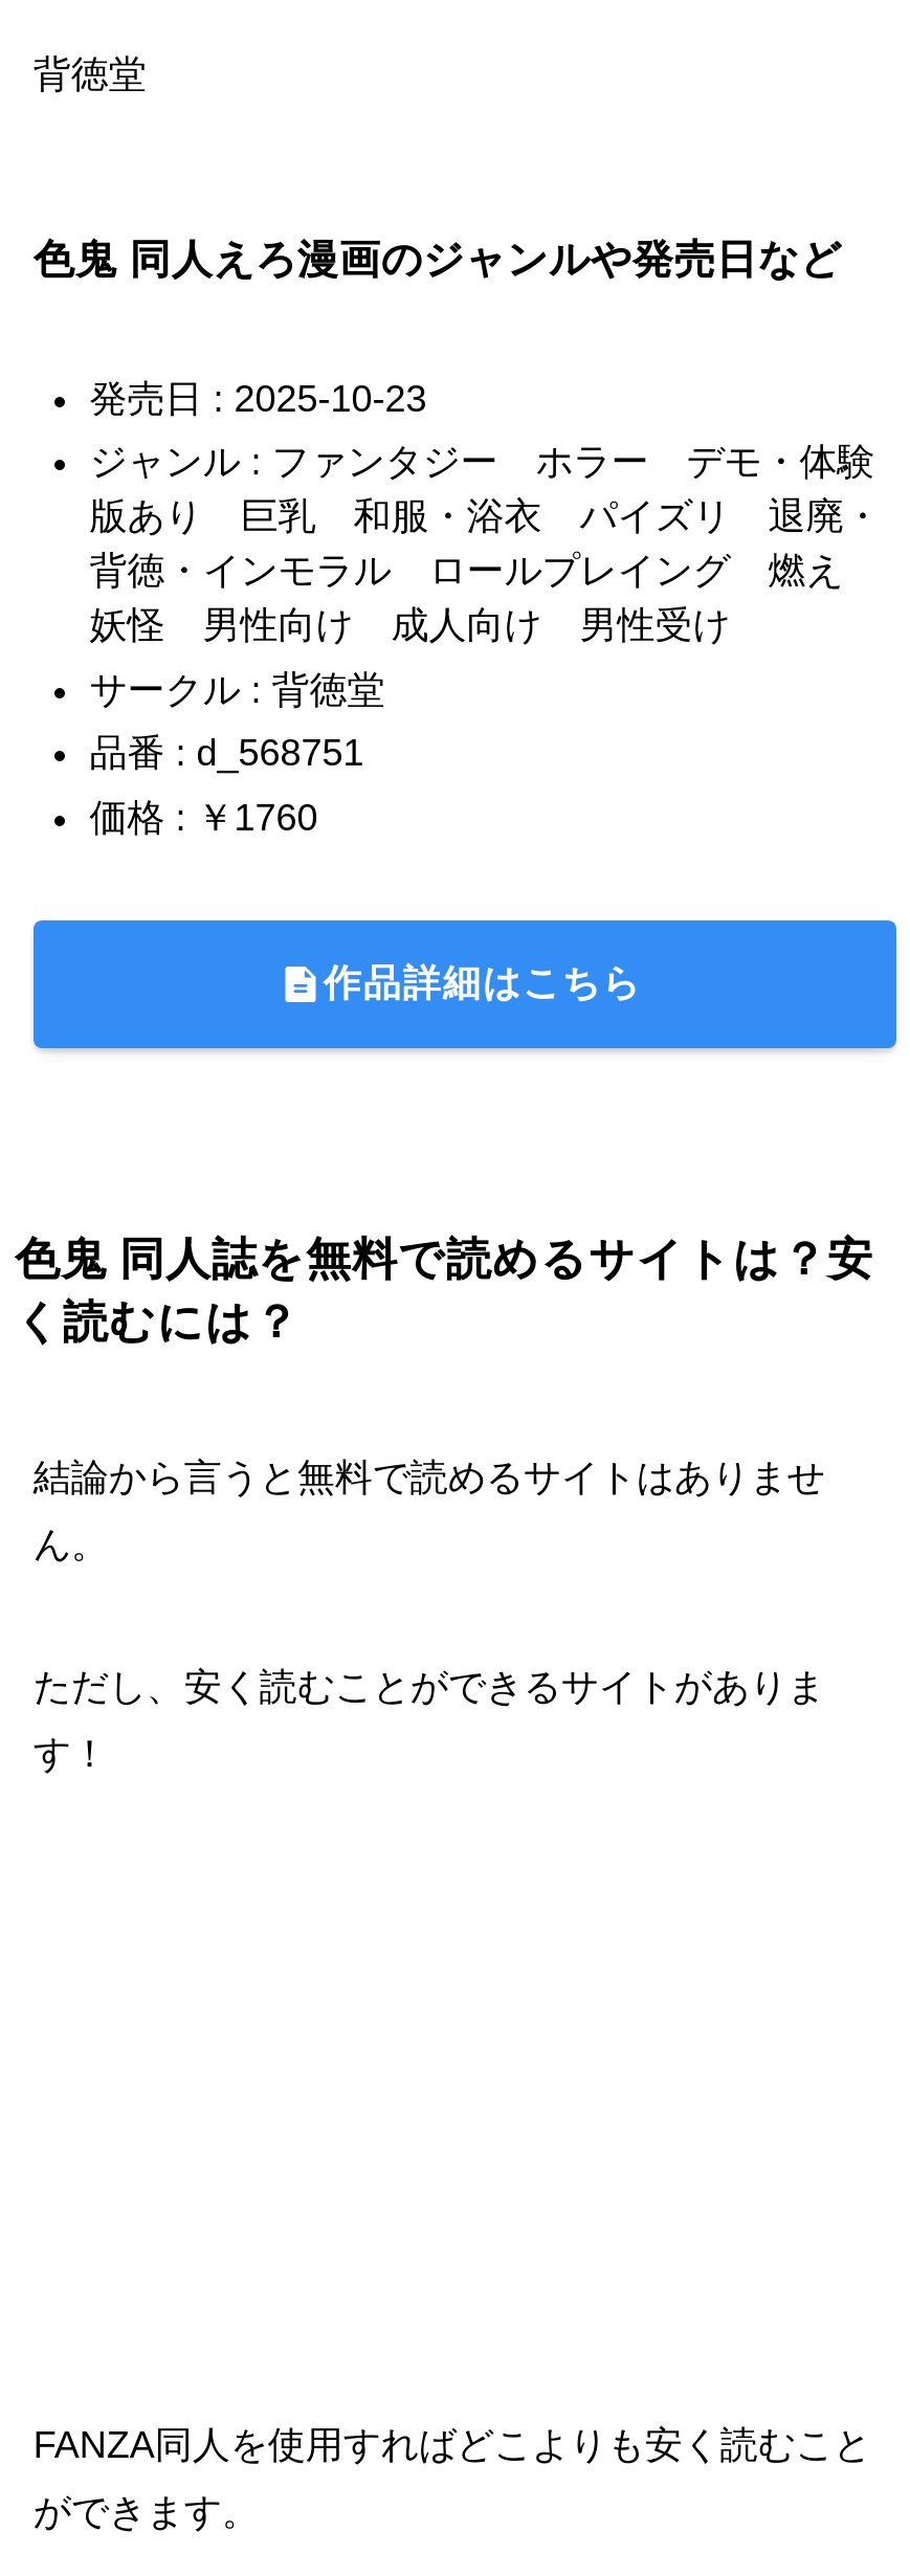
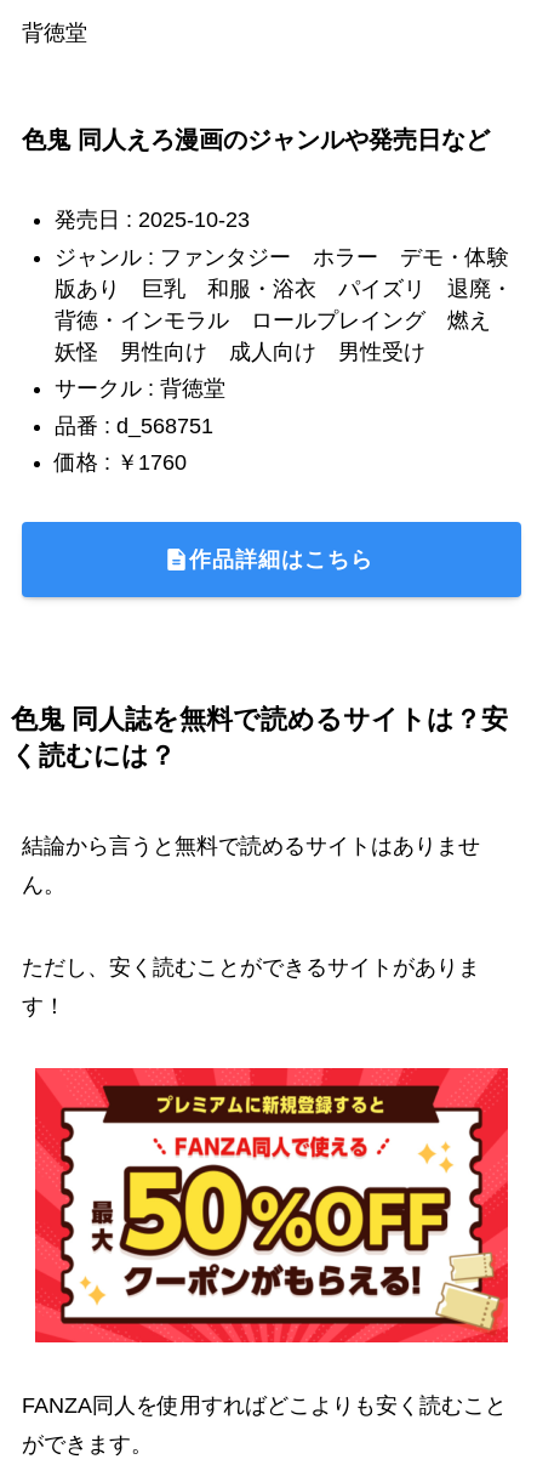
+ [image]
